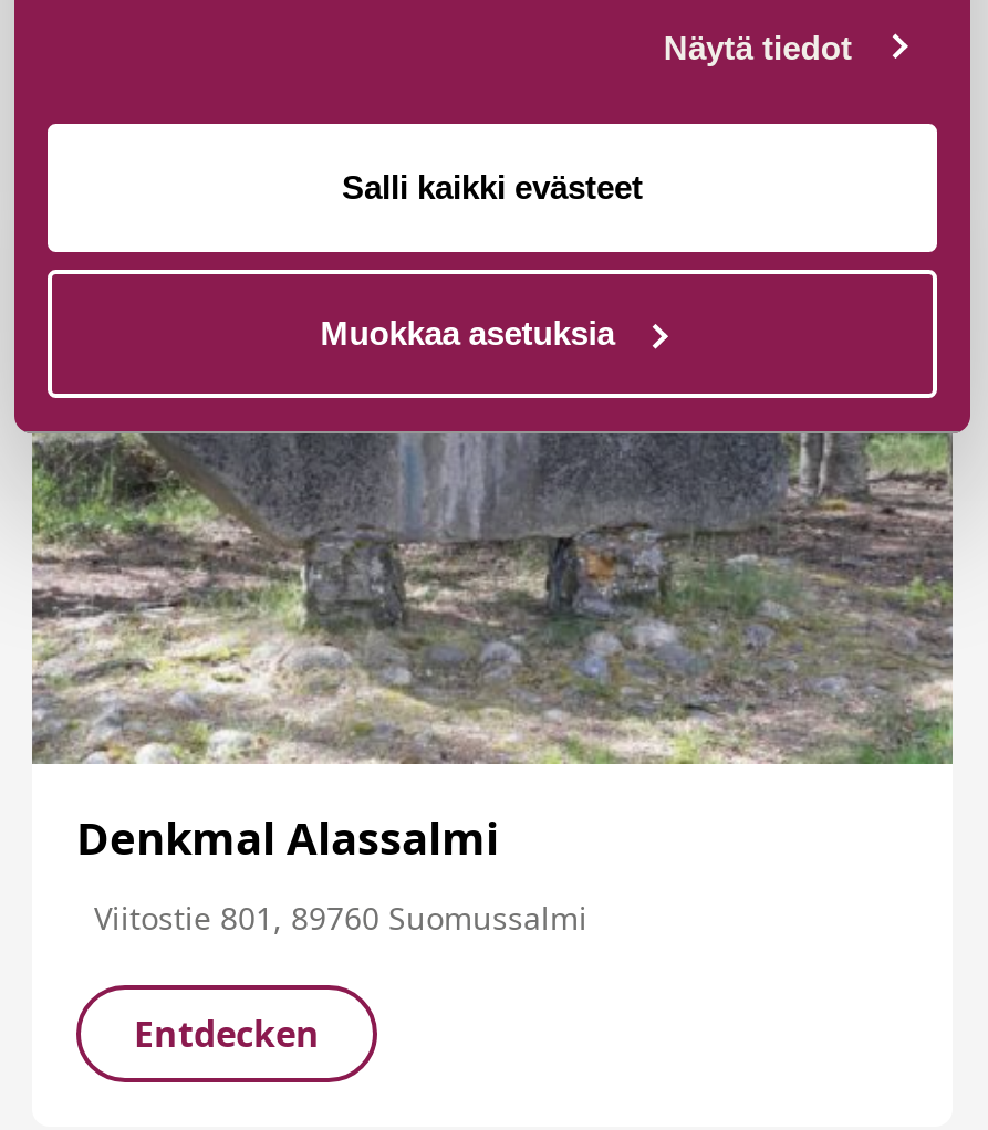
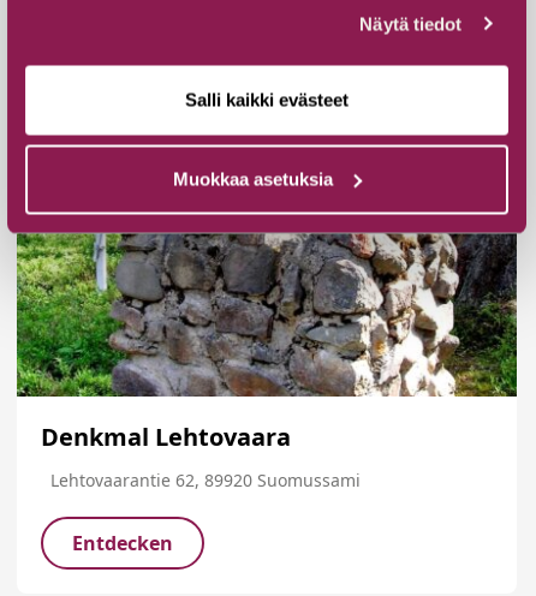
- [image]
- Denkmal Alassalmi
+ [image]
+ Denkmal Lehtovaara

- Viitostie 801, 89760 Suomussalmi
+ Lehtovaarantie 62, 89920 Suomussami
